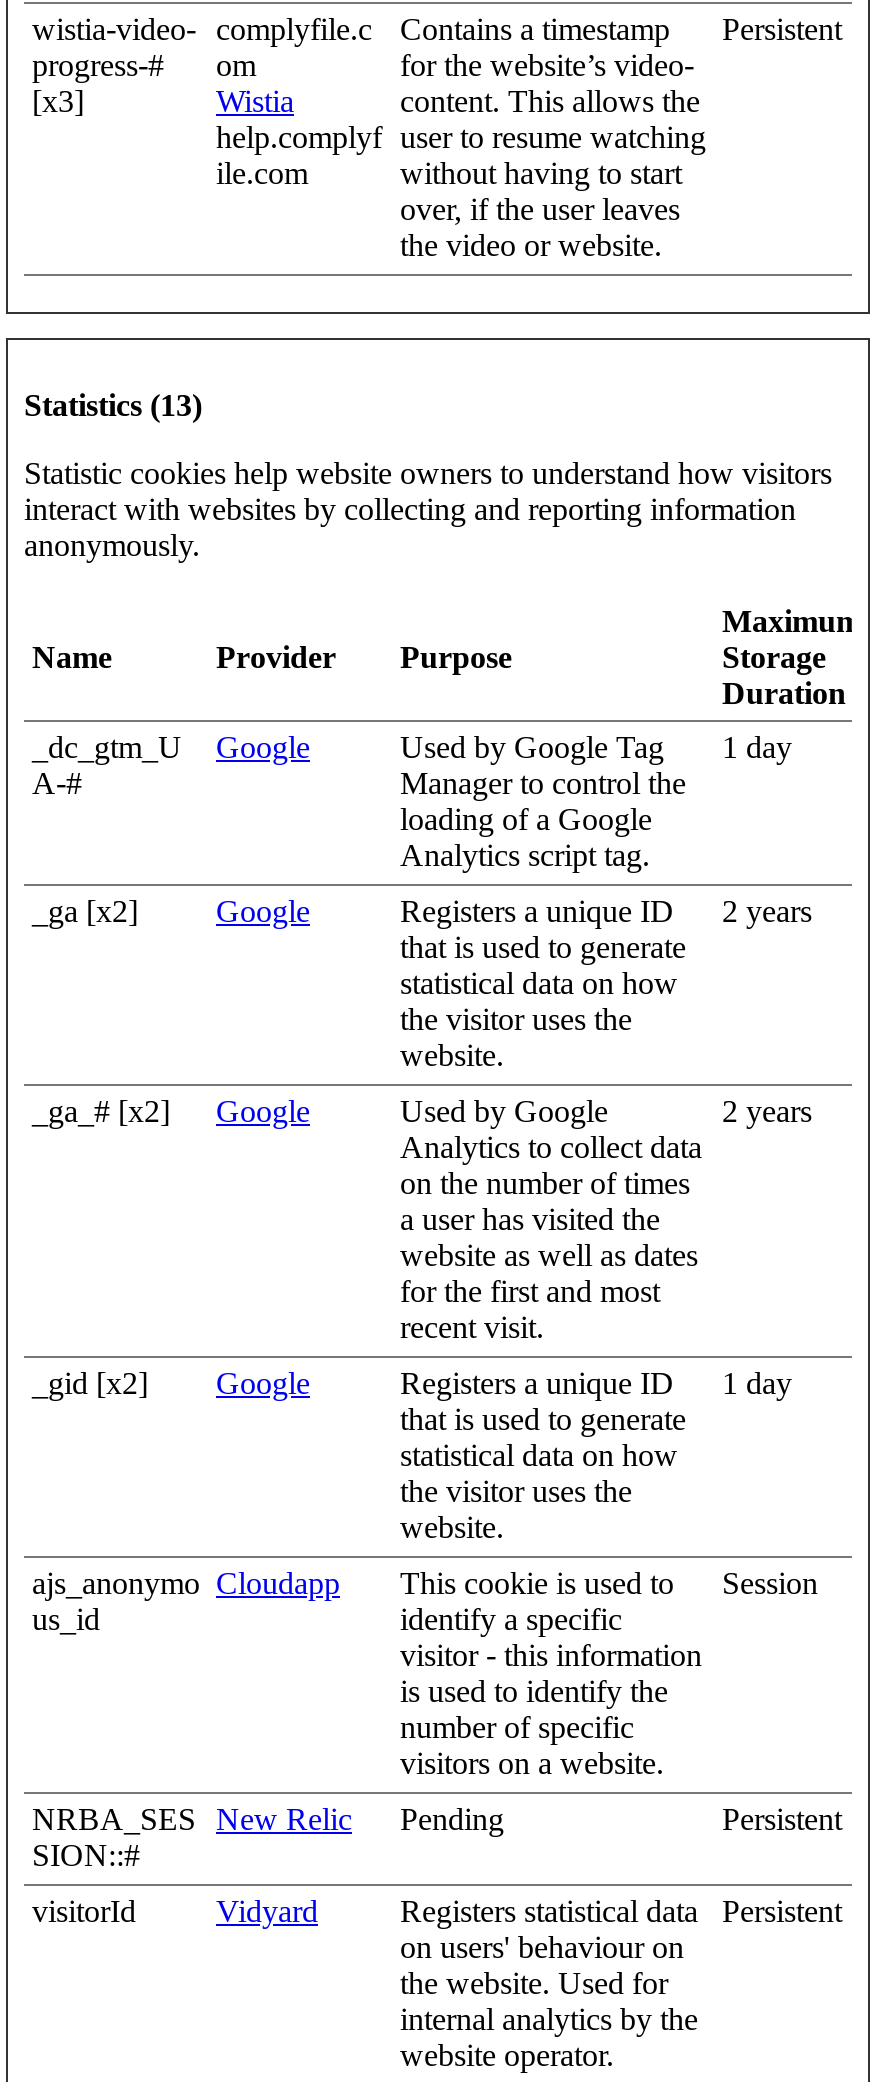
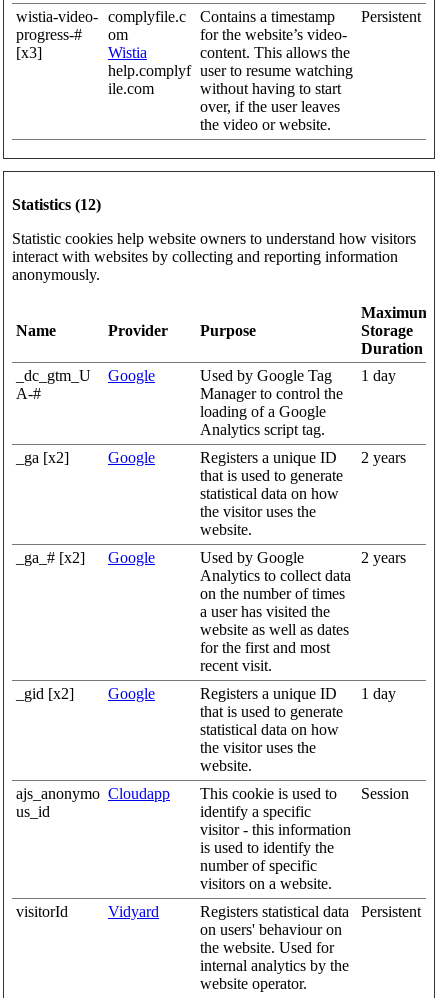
- Statistics (13)
+ Statistics (12)

- NRBA_SES
- SION::#

- New Relic
- Pending
- Persistent
